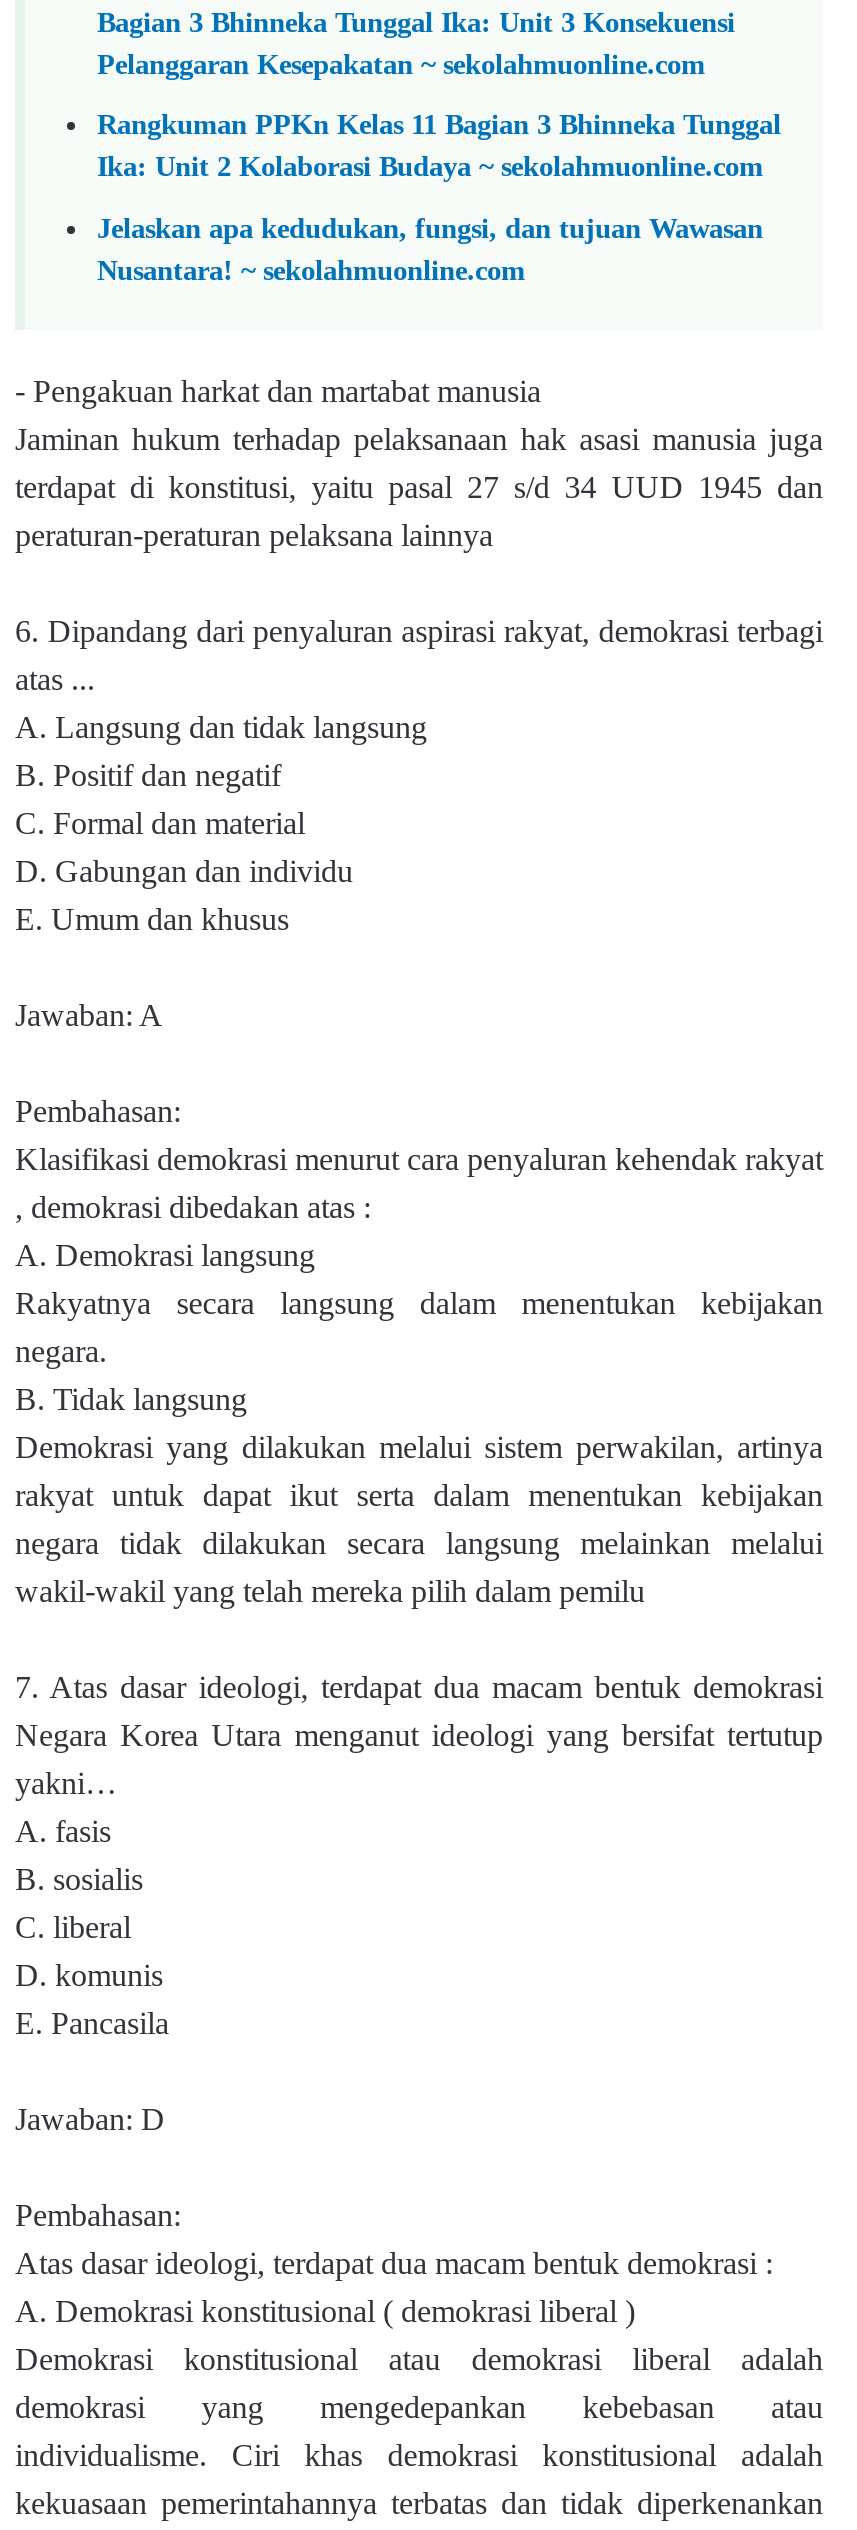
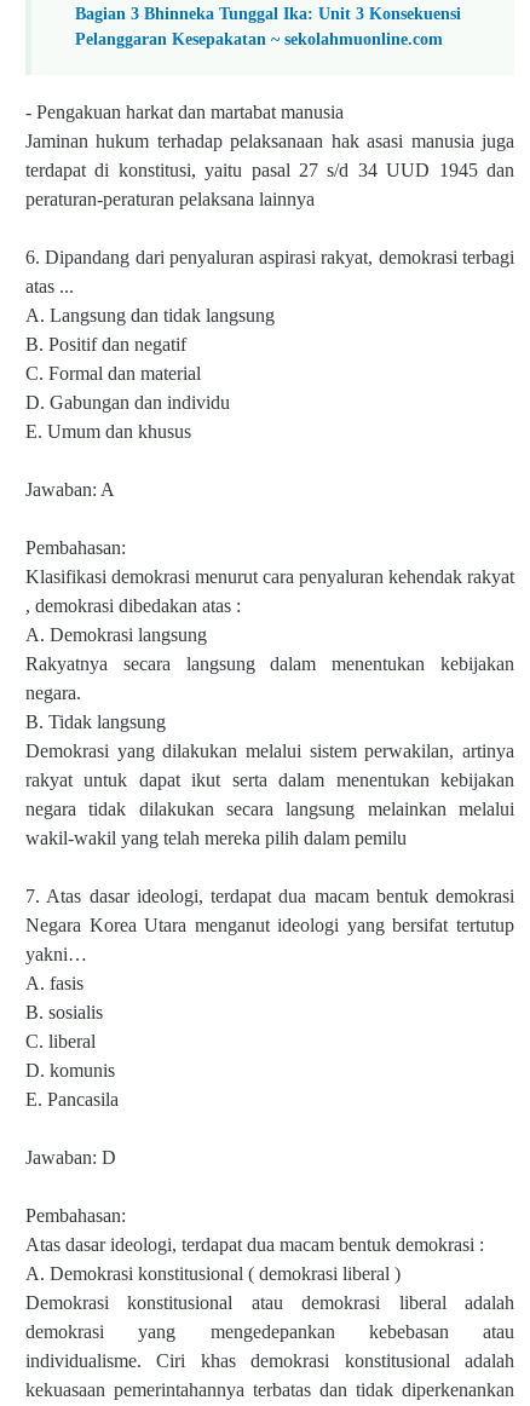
- Rangkuman PPKn Kelas 11 Bagian 3 Bhinneka Tunggal
- Ika: Unit 2 Kolaborasi Budaya ~ sekolahmuonline.com
- Jelaskan apa kedudukan, fungsi, dan tujuan Wawasan
- Nusantara! ~ sekolahmuonline.com
